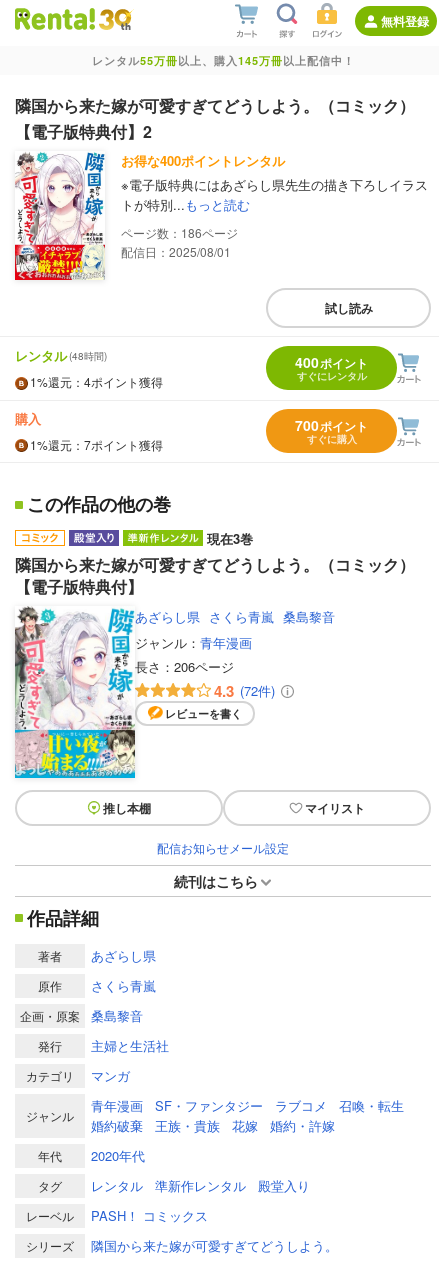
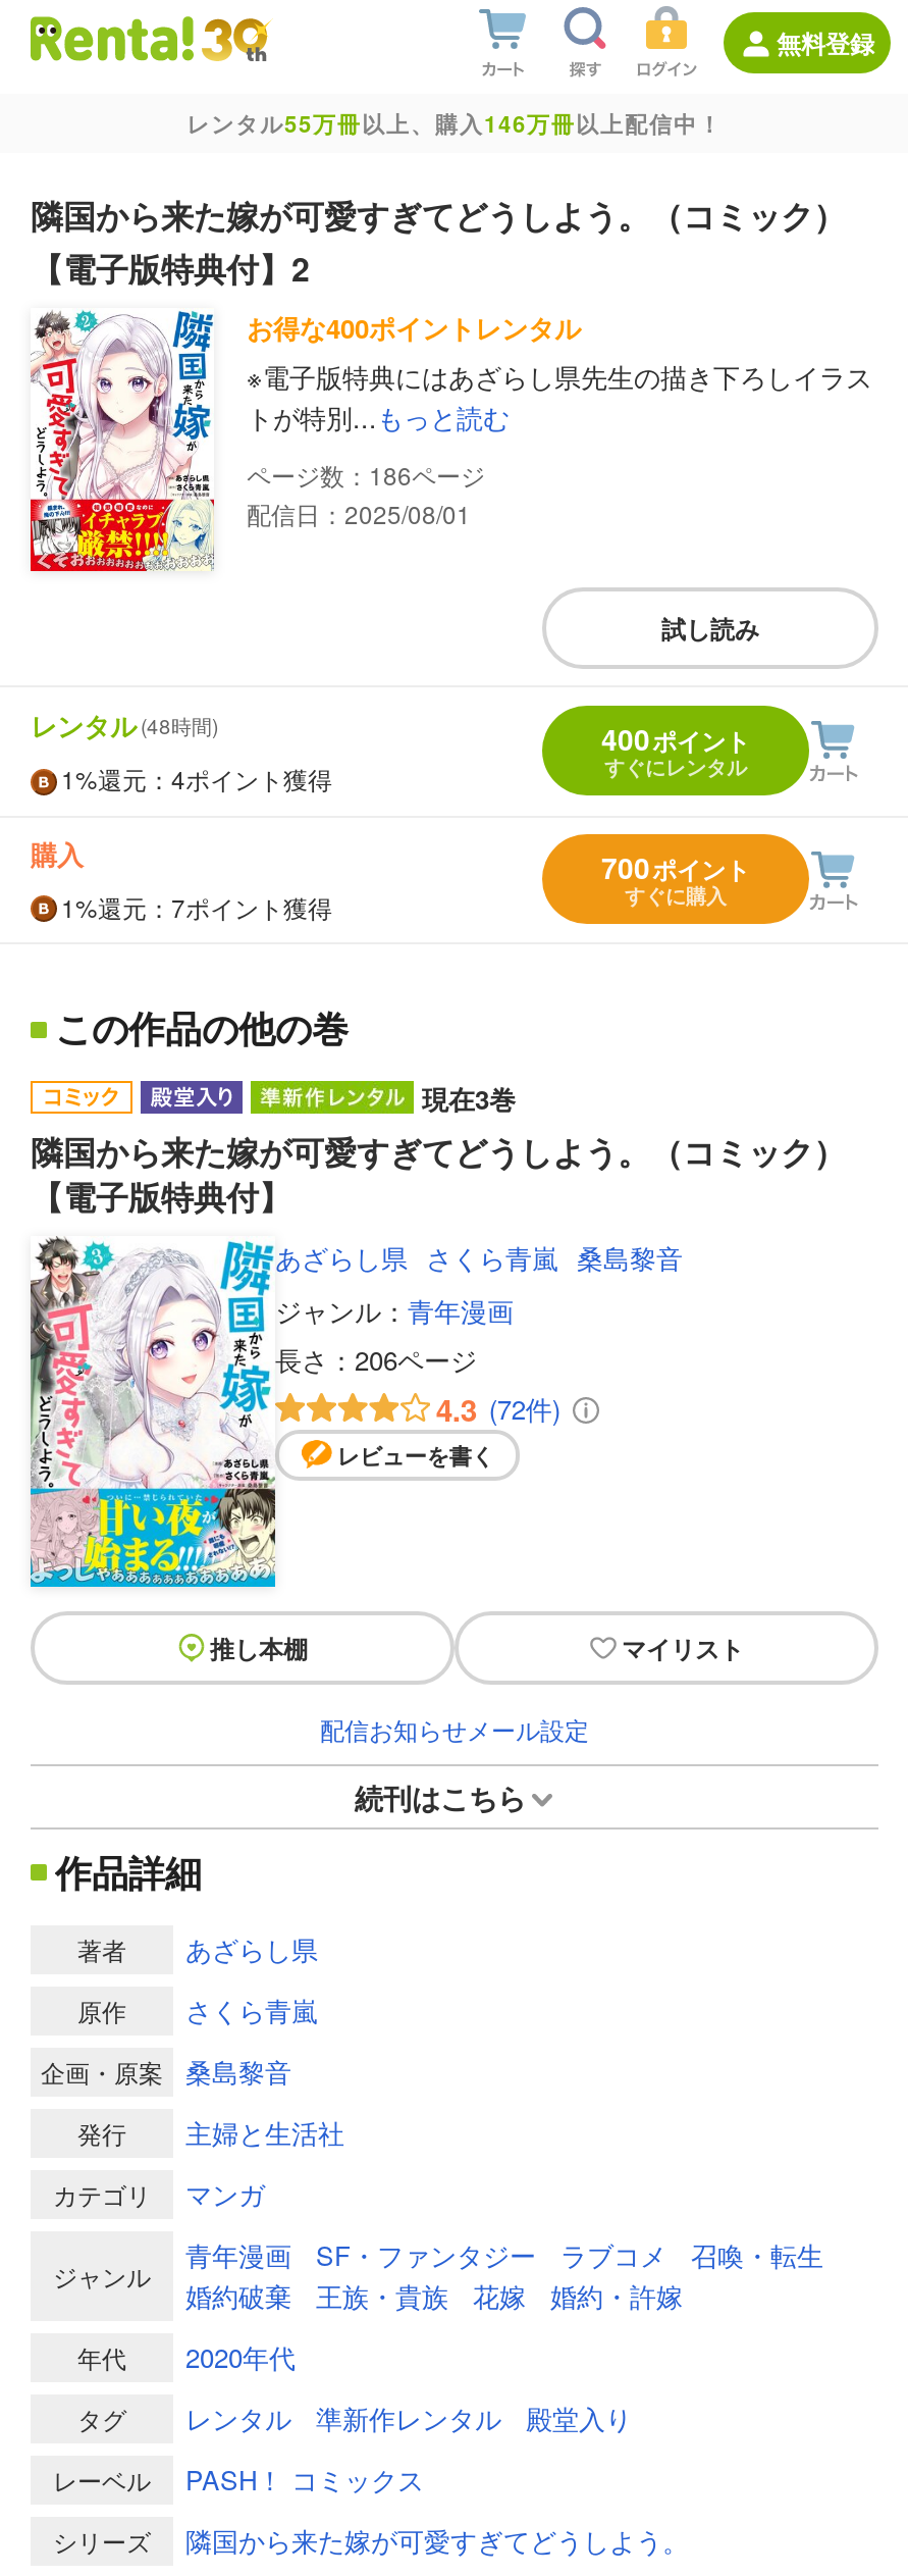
- レンタル55万冊以上、購入145万冊以上配信中！
+ レンタル55万冊以上、購入146万冊以上配信中！
